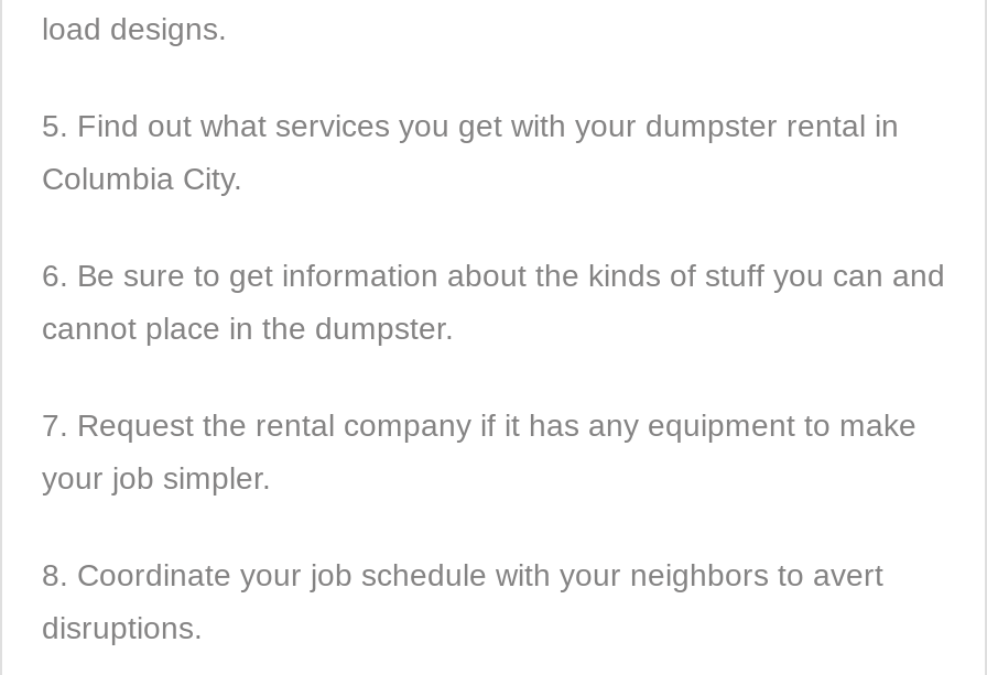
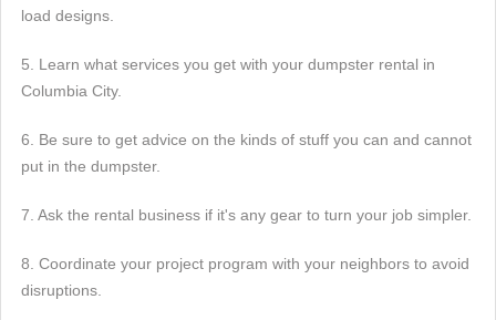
- 5. Find out what services you get with your dumpster rental in
+ 5. Learn what services you get with your dumpster rental in

- 6. Be sure to get information about the kinds of stuff you can and
- cannot place in the dumpster.
- 7. Request the rental company if it has any equipment to make
- your job simpler.
- 8. Coordinate your job schedule with your neighbors to avert
+ 6. Be sure to get advice on the kinds of stuff you can and cannot
+ put in the dumpster.
+ 7. Ask the rental business if it's any gear to turn your job simpler.
+ 8. Coordinate your project program with your neighbors to avoid
